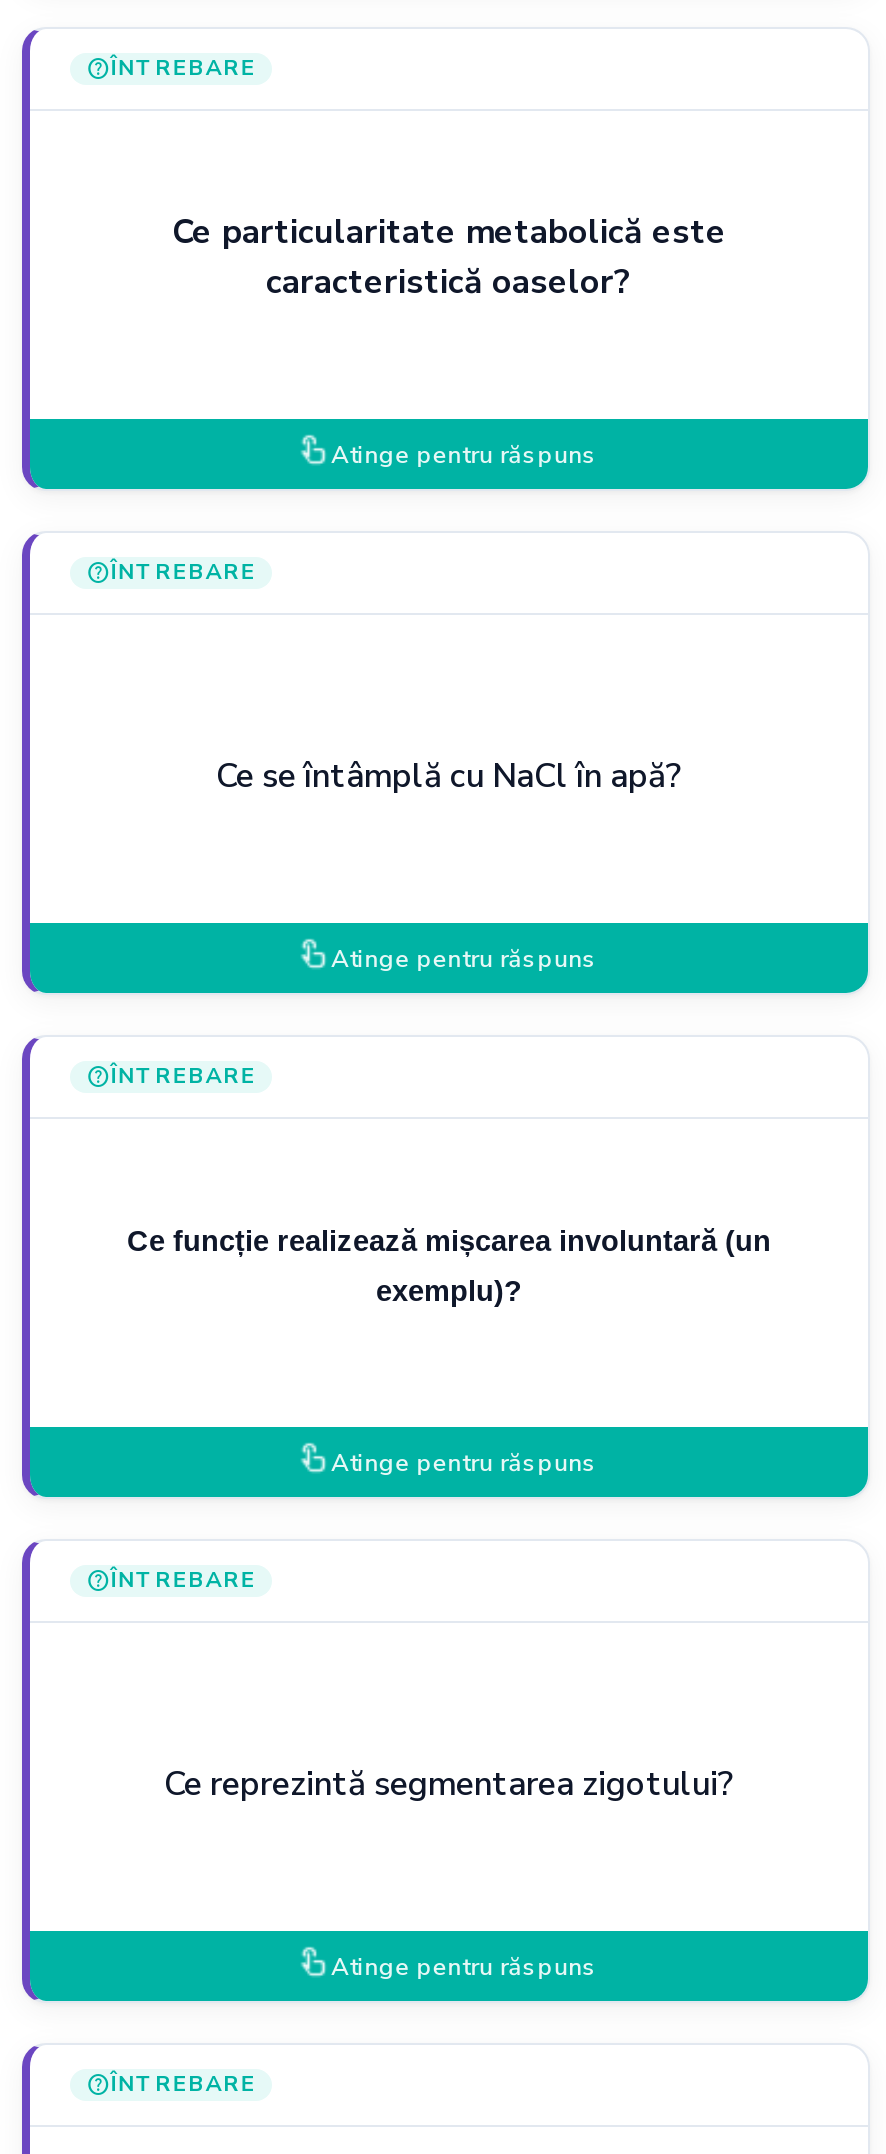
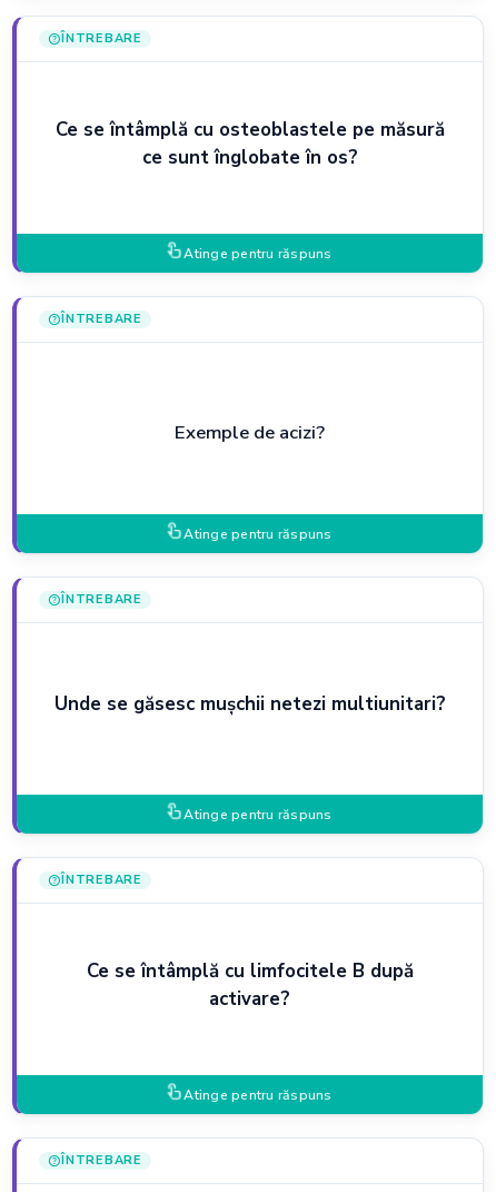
- Ce particularitate metabolică este
- caracteristică oaselor?
+ Ce se întâmplă cu osteoblastele pe măsură
+ ce sunt înglobate în os?

- Ce se întâmplă cu NaCl în apă?
+ Exemple de acizi?

- Ce funcție realizează mișcarea involuntară (un
- exemplu)?
+ Unde se găsesc muşchii netezi multiunitari?

- Ce reprezintă segmentarea zigotului?
+ Ce se întâmplă cu limfocitele B după
+ activare?
